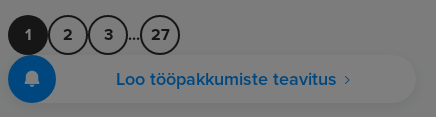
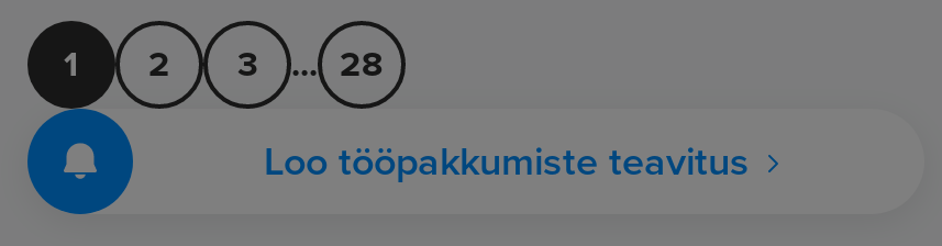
- 1 2 3 ... 27
+ 1 2 3 ... 28
